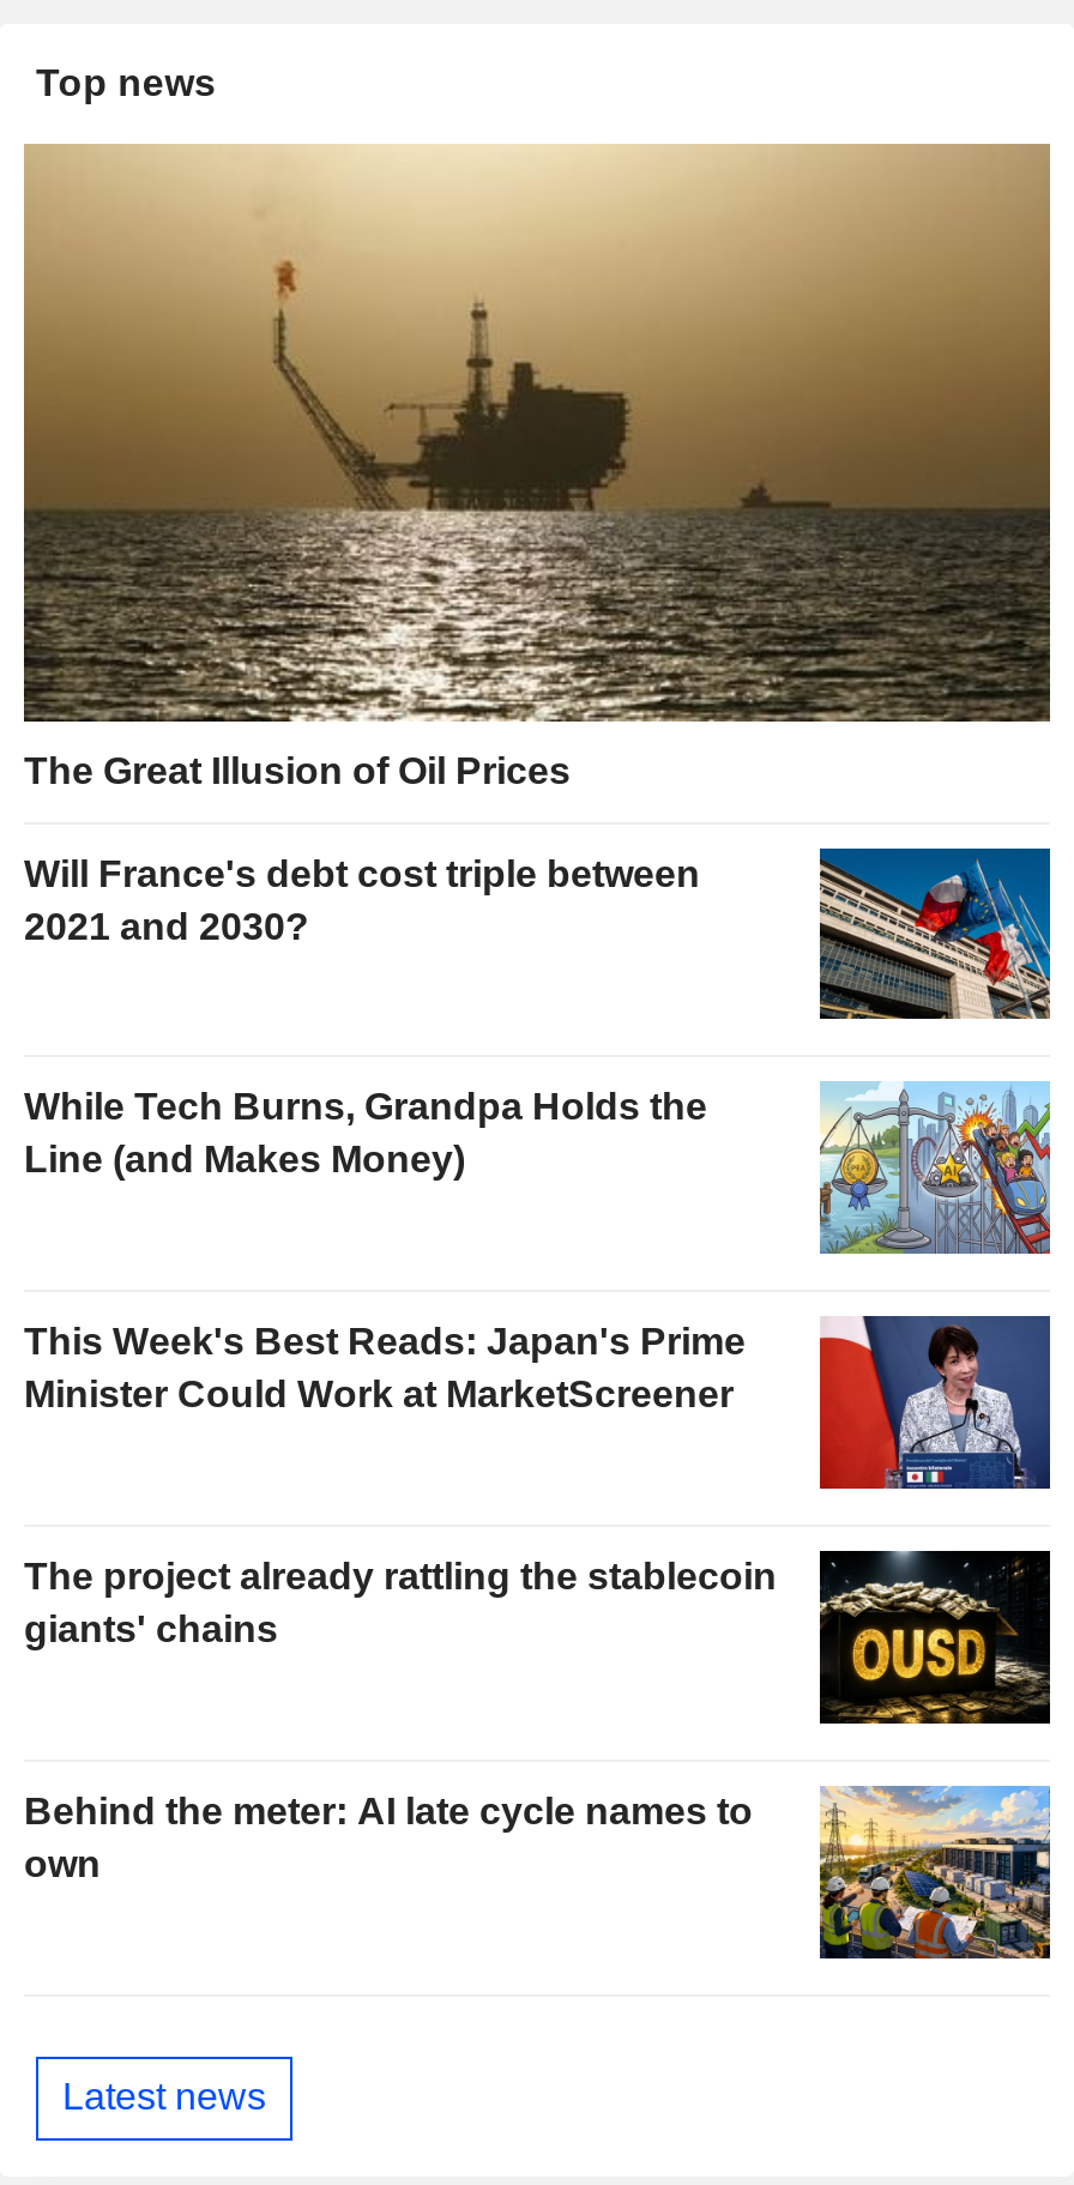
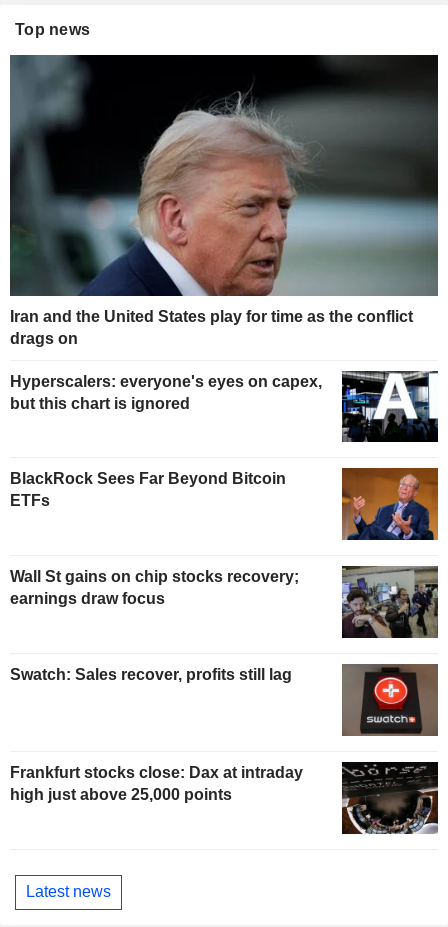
- [image]
- The Great Illusion of Oil Prices
+ [image]
+ Iran and the United States play for time as the conflict
+ drags on

- Will France's debt cost triple between
- 2021 and 2030?
+ Hyperscalers: everyone's eyes on capex,
+ but this chart is ignored

- [image]
+ [image]

- While Tech Burns, Grandpa Holds the
- Line (and Makes Money)
+ BlackRock Sees Far Beyond Bitcoin
+ ETFs

- [image]
+ [image]

- This Week's Best Reads: Japan's Prime
- Minister Could Work at MarketScreener
+ Wall St gains on chip stocks recovery;
+ earnings draw focus

- [image]
+ [image]

- The project already rattling the stablecoin
- giants' chains
+ Swatch: Sales recover, profits still lag

- [image]
+ [image]

- [image]
- Behind the meter: AI late cycle names to
- own
+ [image]
+ Frankfurt stocks close: Dax at intraday
+ high just above 25,000 points
